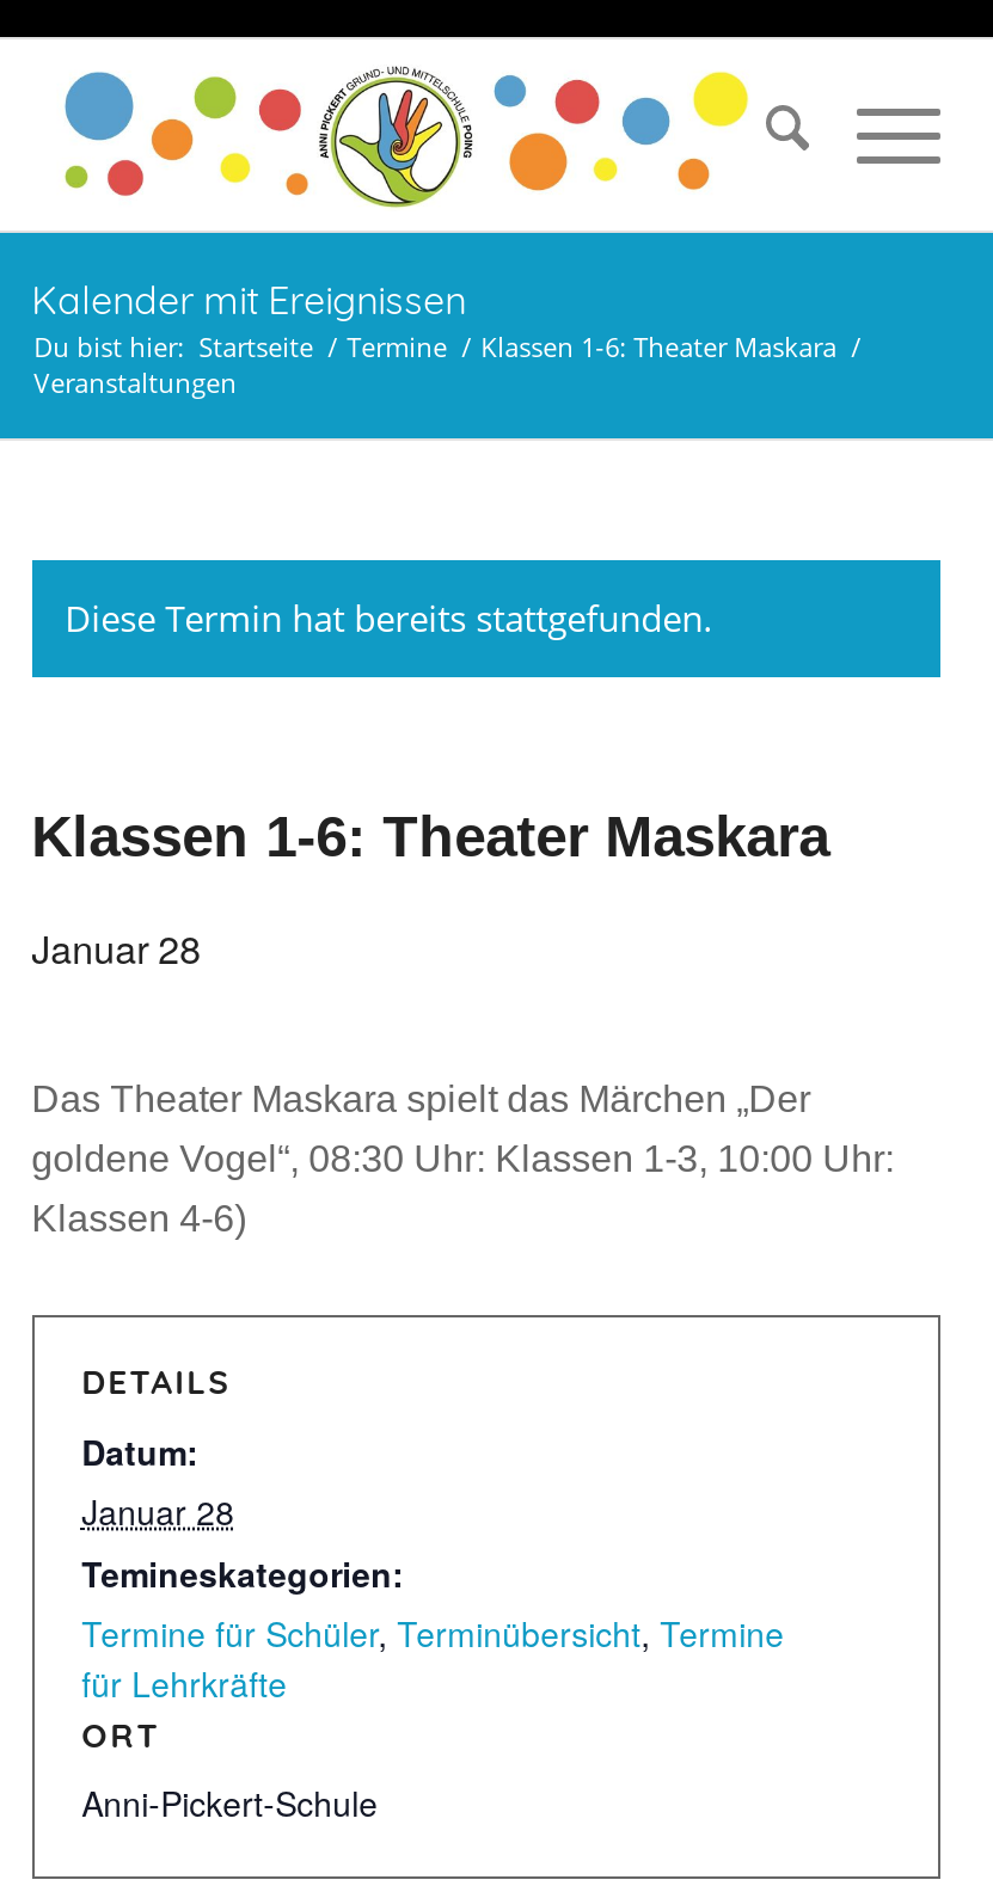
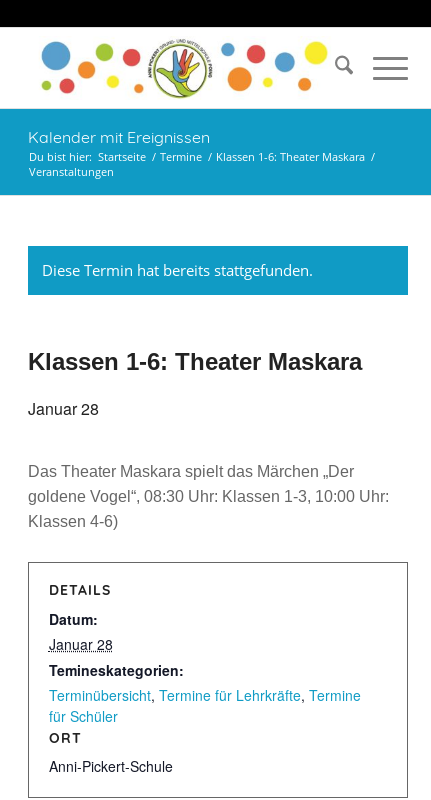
- Termine für Schüler, Terminübersicht, Termine
+ Terminübersicht, Termine für Lehrkräfte, Termine

- für Lehrkräfte
+ für Schüler
